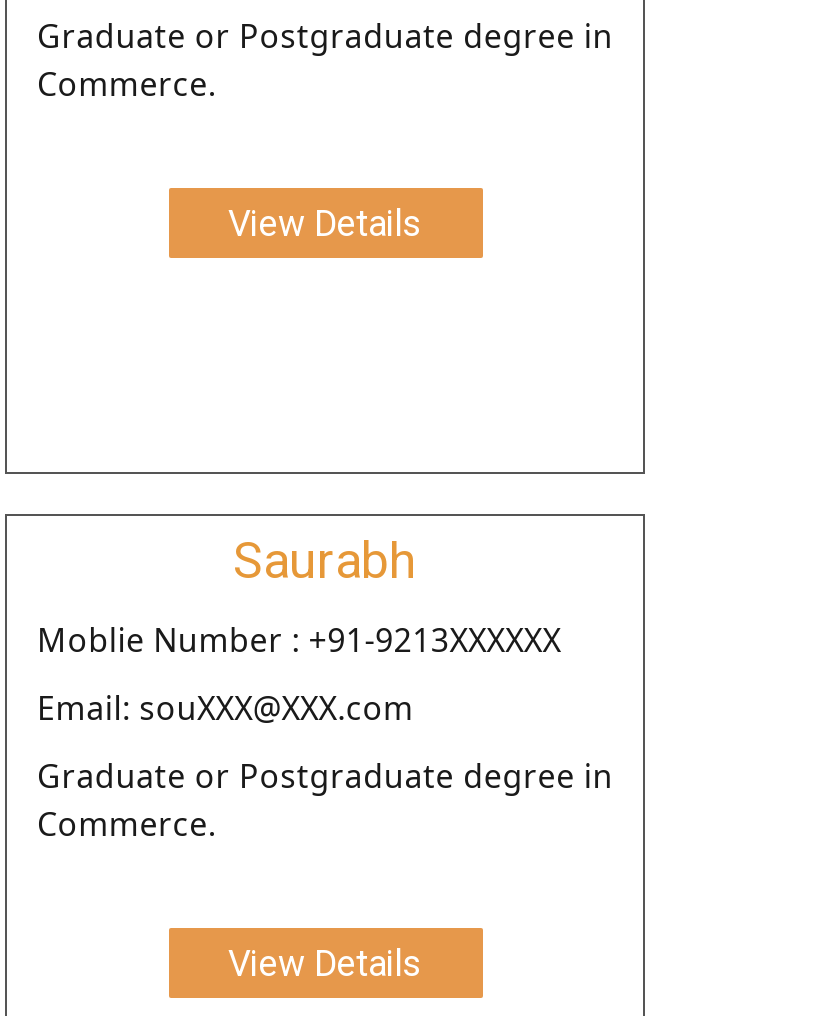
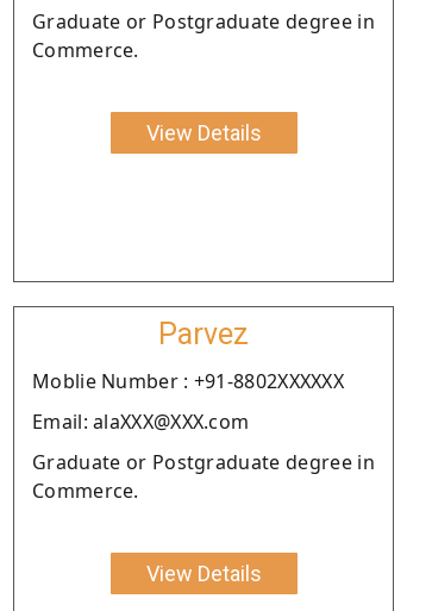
- Saurabh
+ Parvez

- Moblie Number : +91-9213XXXXXX
+ Moblie Number : +91-8802XXXXXX

- Email: souXXX@XXX.com
+ Email: alaXXX@XXX.com
